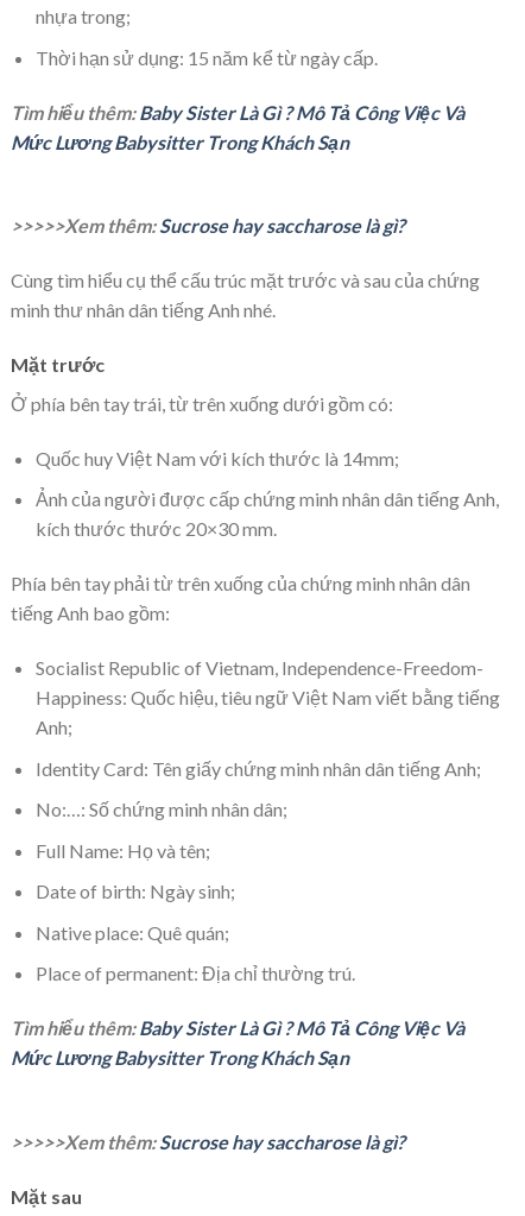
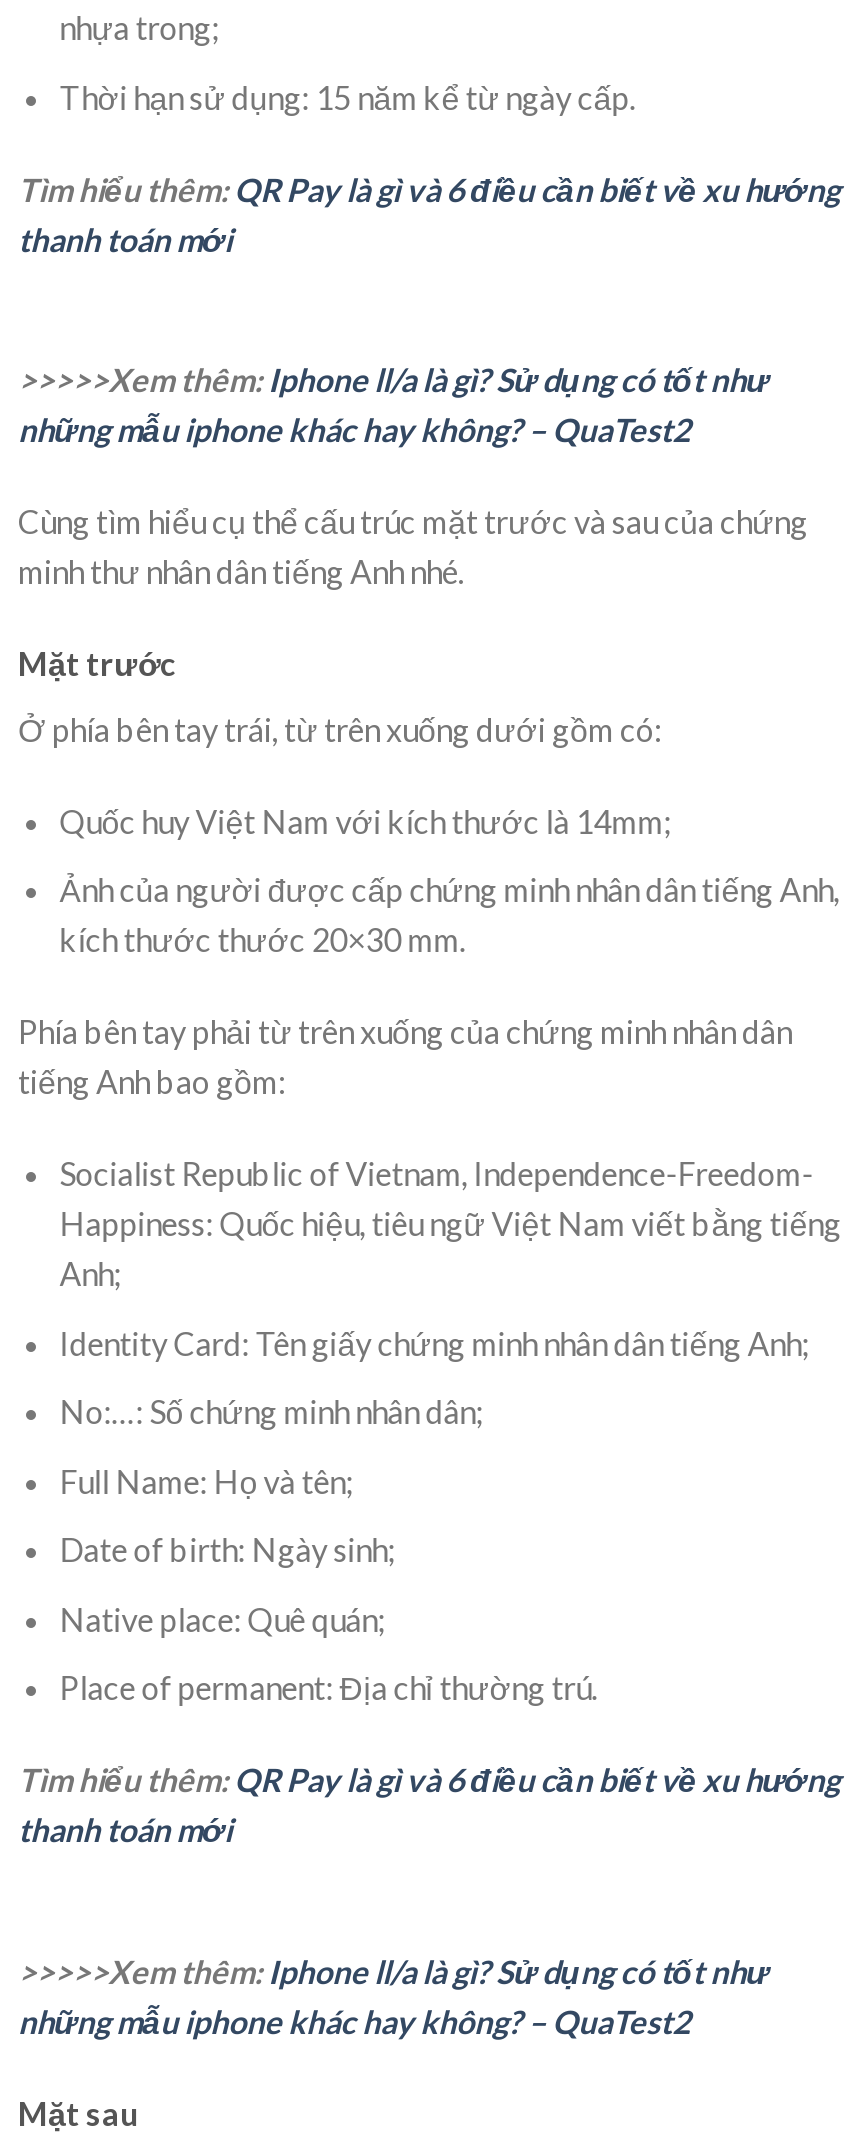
- Tìm hiểu thêm: Baby Sister Là Gì ? Mô Tả Công Việc Và
- Mức Lương Babysitter Trong Khách Sạn
+ Tìm hiểu thêm: QR Pay là gì và 6 điều cần biết về xu hướng
+ thanh toán mới

- >>>>>Xem thêm:Sucrose hay saccharose là gì?
+ >>>>>Xem thêm: Iphone ll/a là gì? Sử dụng có tốt như
+ những mẫu iphone khác hay không? – QuaTest2

- Tìm hiểu thêm: Baby Sister Là Gì ? Mô Tả Công Việc Và
- Mức Lương Babysitter Trong Khách Sạn
+ Tìm hiểu thêm: QR Pay là gì và 6 điều cần biết về xu hướng
+ thanh toán mới

- >>>>>Xem thêm:Sucrose hay saccharose là gì?
+ >>>>>Xem thêm: Iphone ll/a là gì? Sử dụng có tốt như
+ những mẫu iphone khác hay không? – QuaTest2
